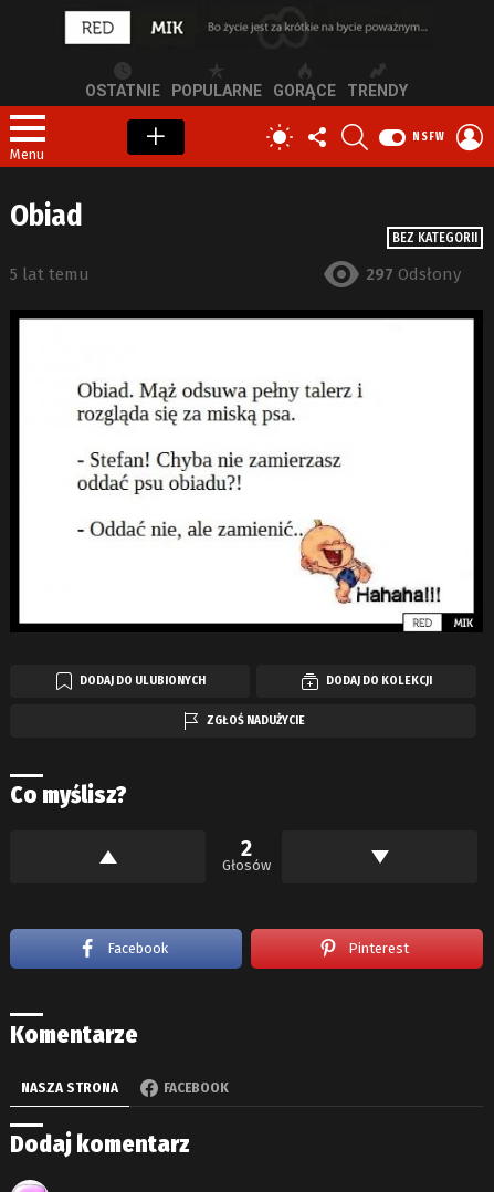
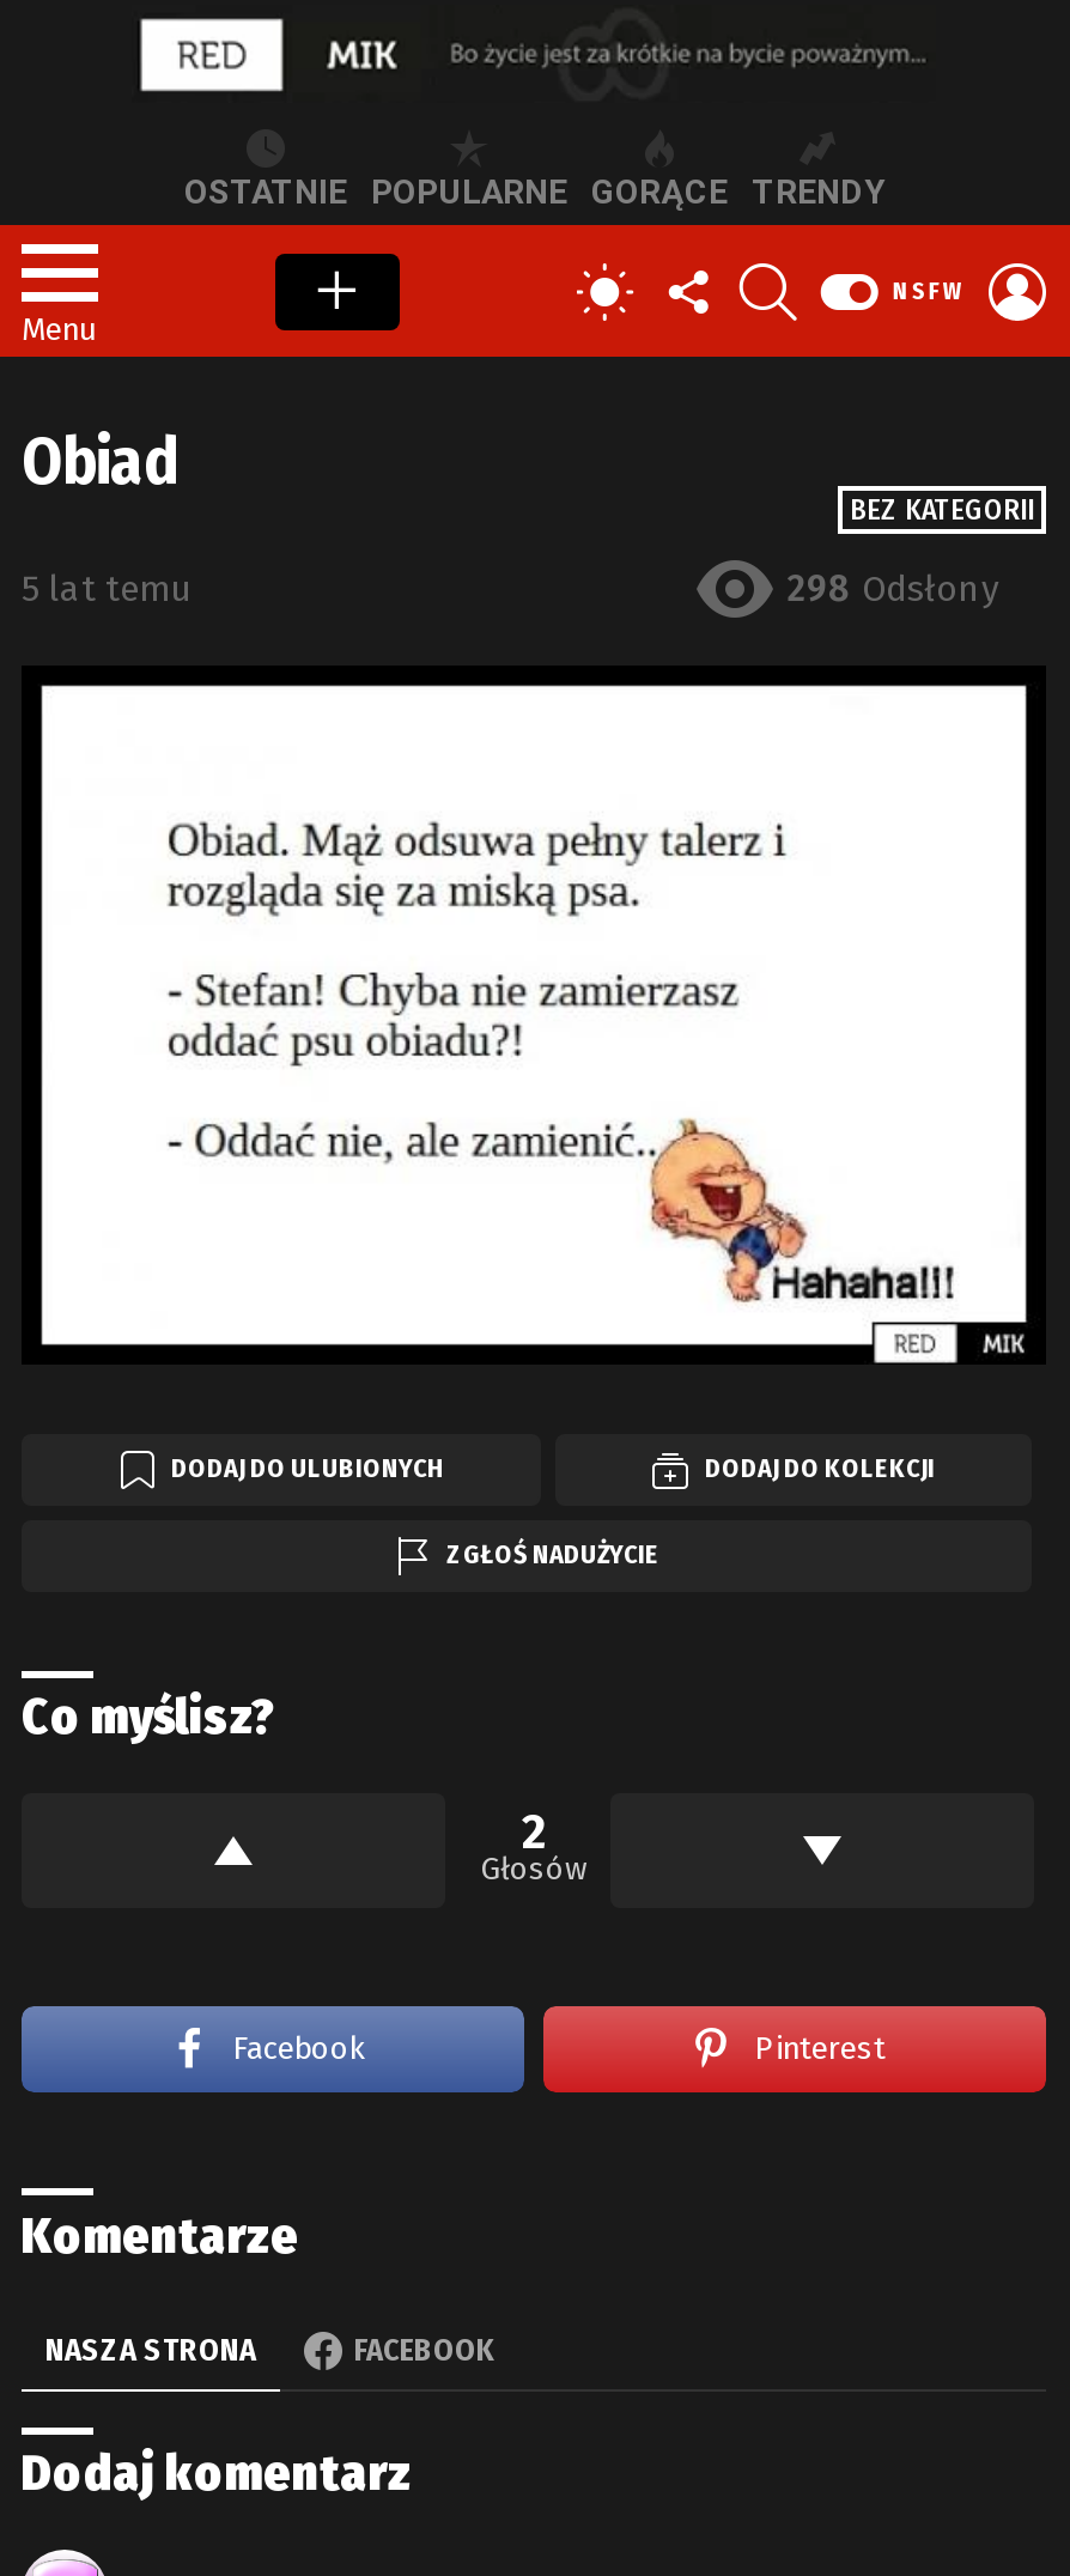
- 297 Odsłony
+ 298 Odsłony
